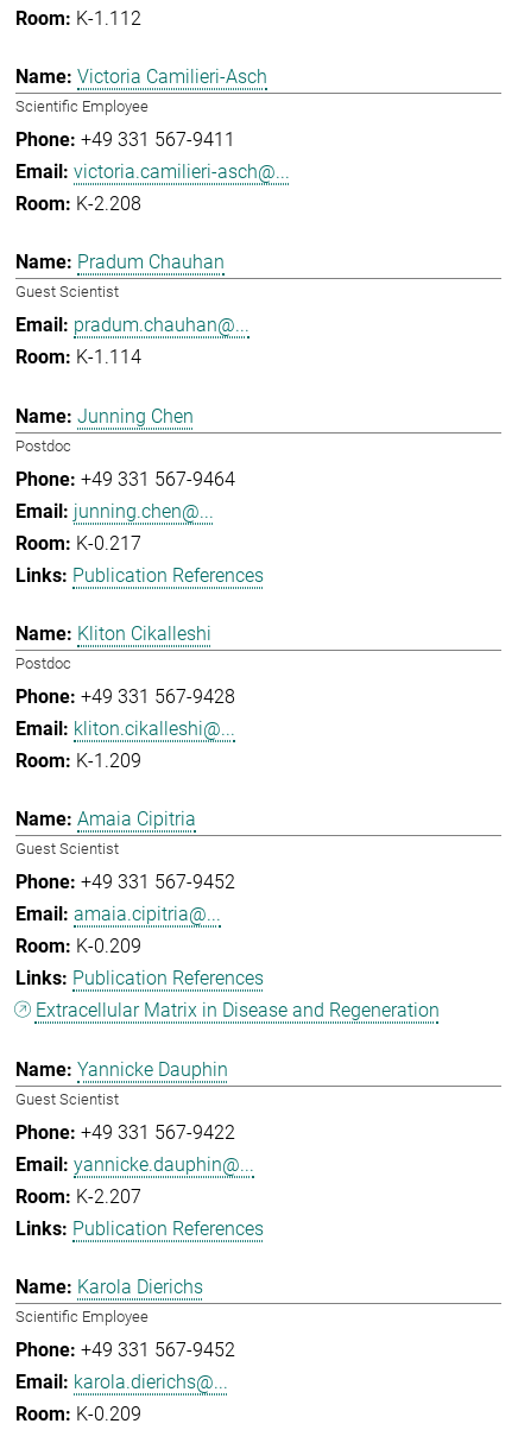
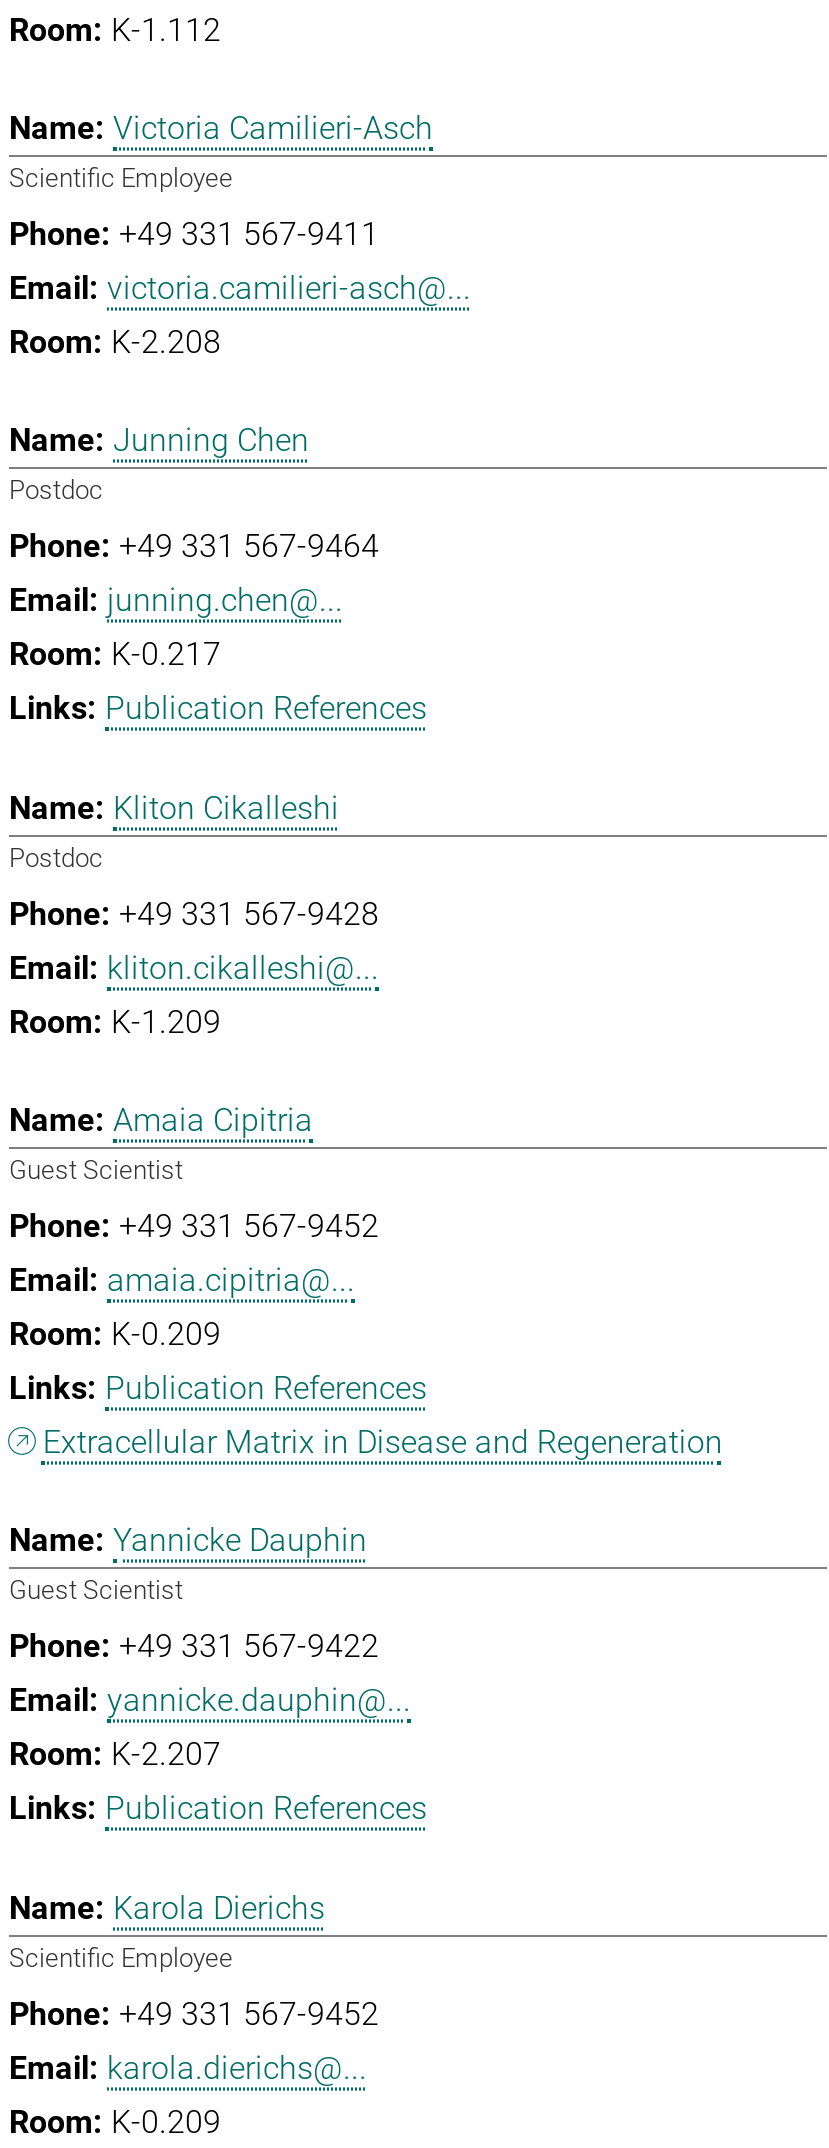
- Pradum Chauhan
- Guest Scientist
- pradum.chauhan@...
- K-1.114
